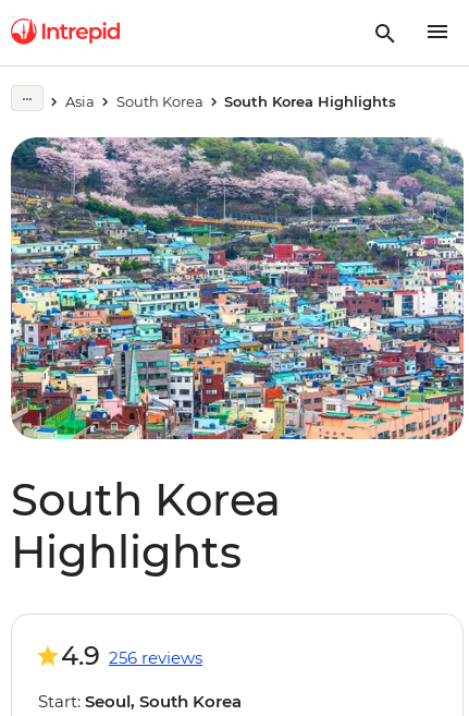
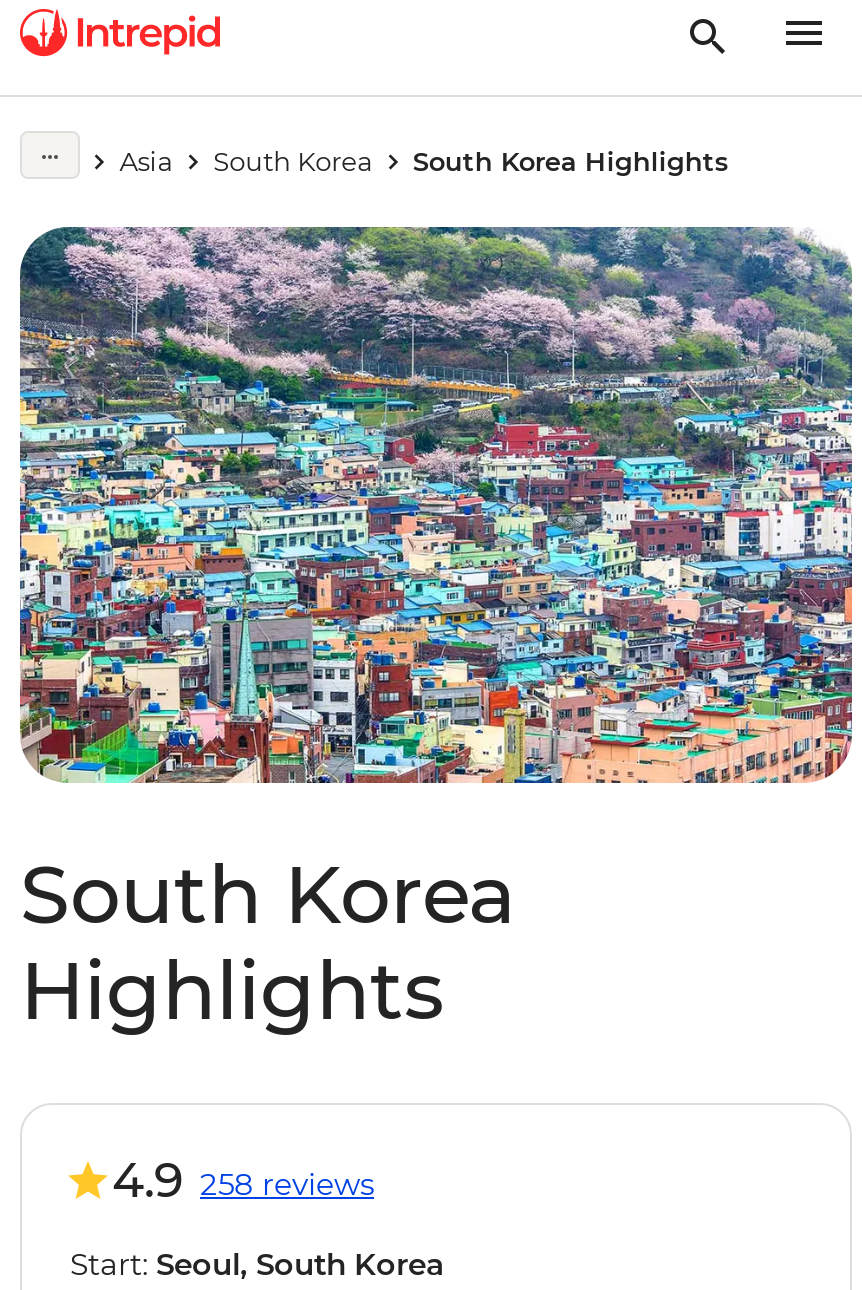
- 4.9 256 reviews
+ 4.9 258 reviews
